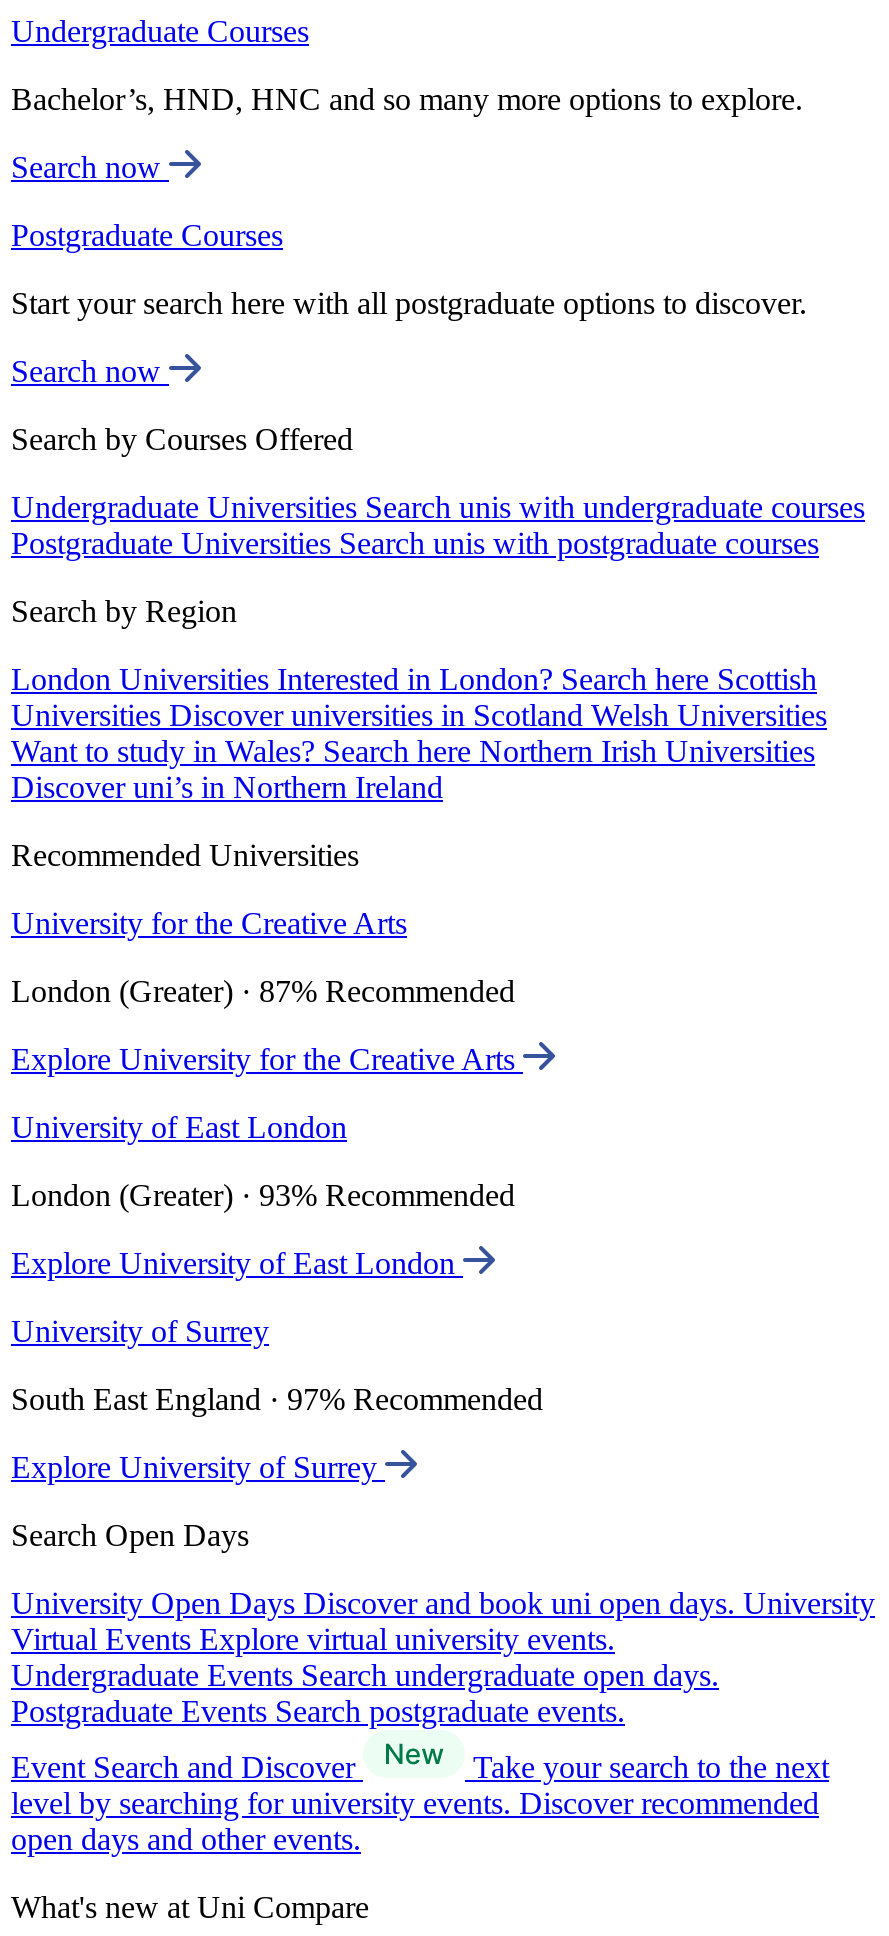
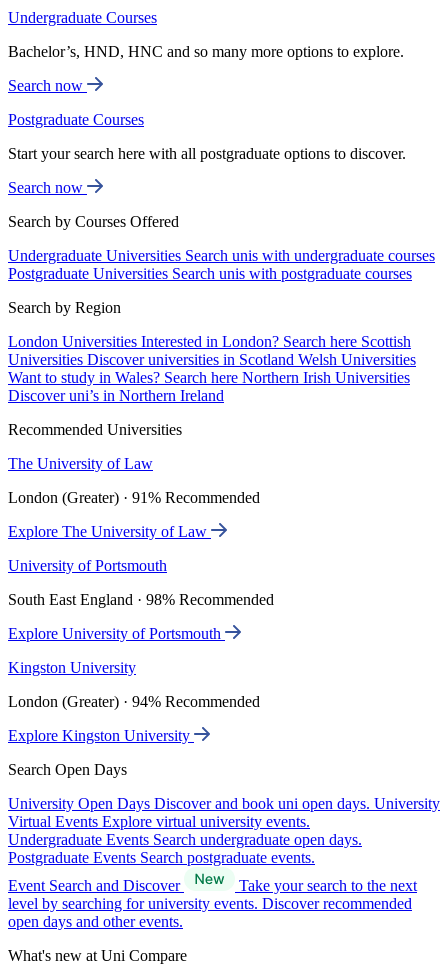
- University for the Creative Arts
+ The University of Law

- London (Greater) · 87% Recommended
+ London (Greater) · 91% Recommended

- Explore University for the Creative Arts
+ Explore The University of Law

- University of East London
+ University of Portsmouth

- London (Greater) · 93% Recommended
+ South East England · 98% Recommended

- Explore University of East London
+ Explore University of Portsmouth

- University of Surrey
+ Kingston University

- South East England · 97% Recommended
+ London (Greater) · 94% Recommended

- Explore University of Surrey
+ Explore Kingston University
